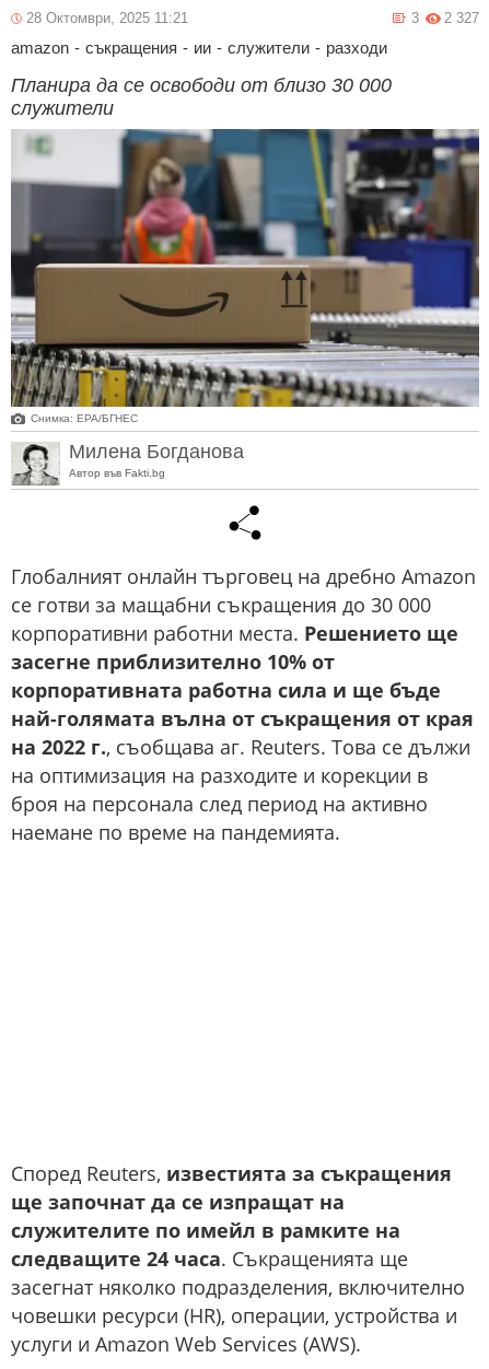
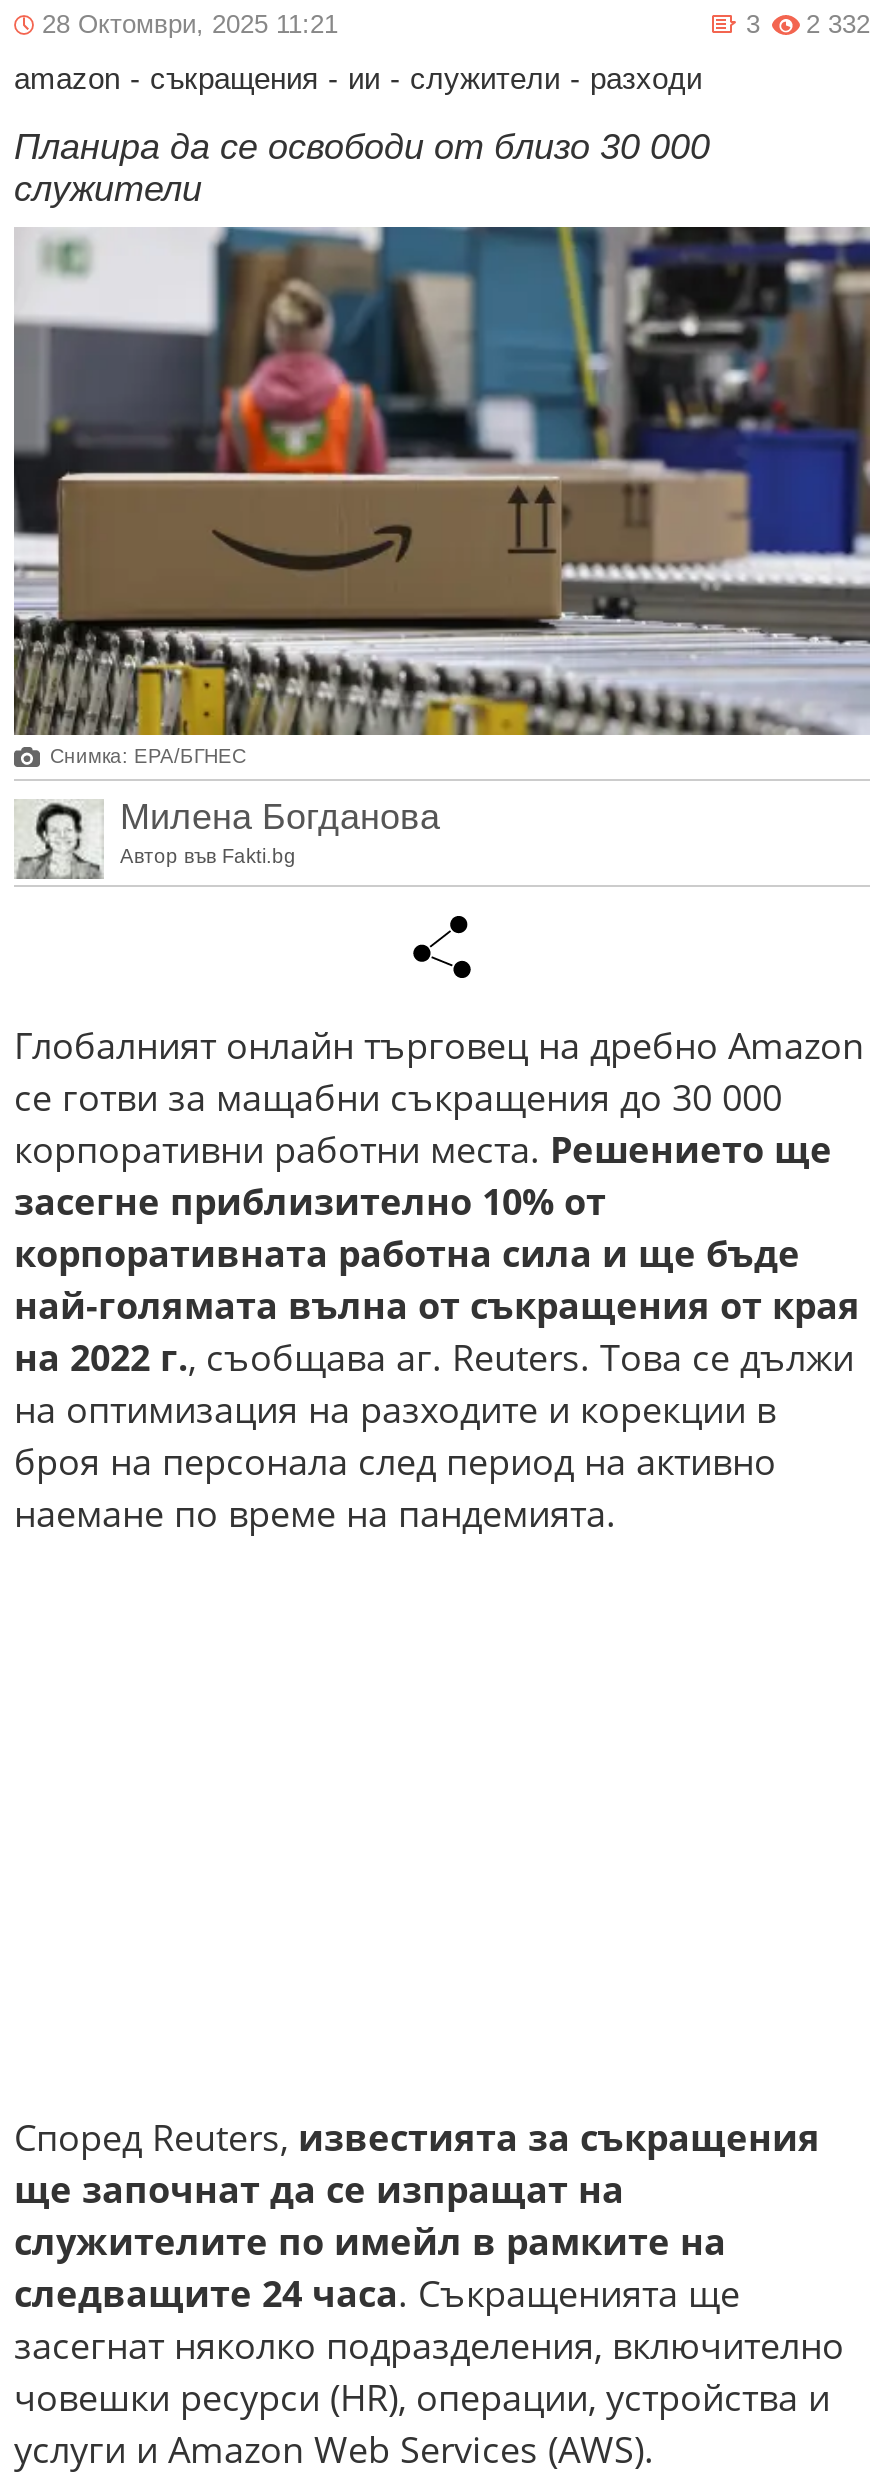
- 3 2 327
+ 3 2 332
